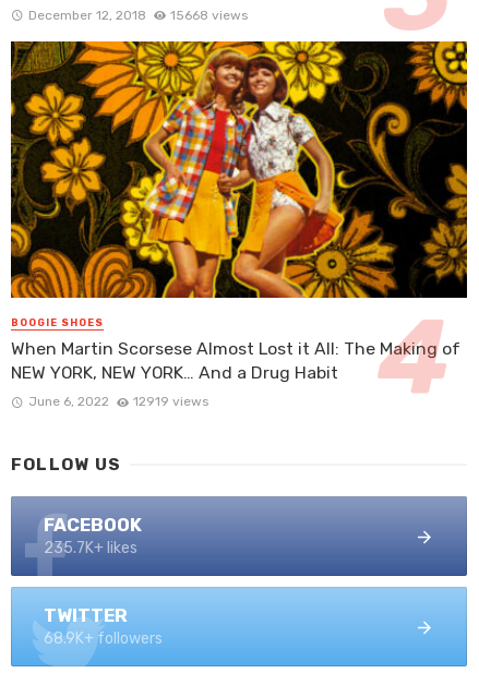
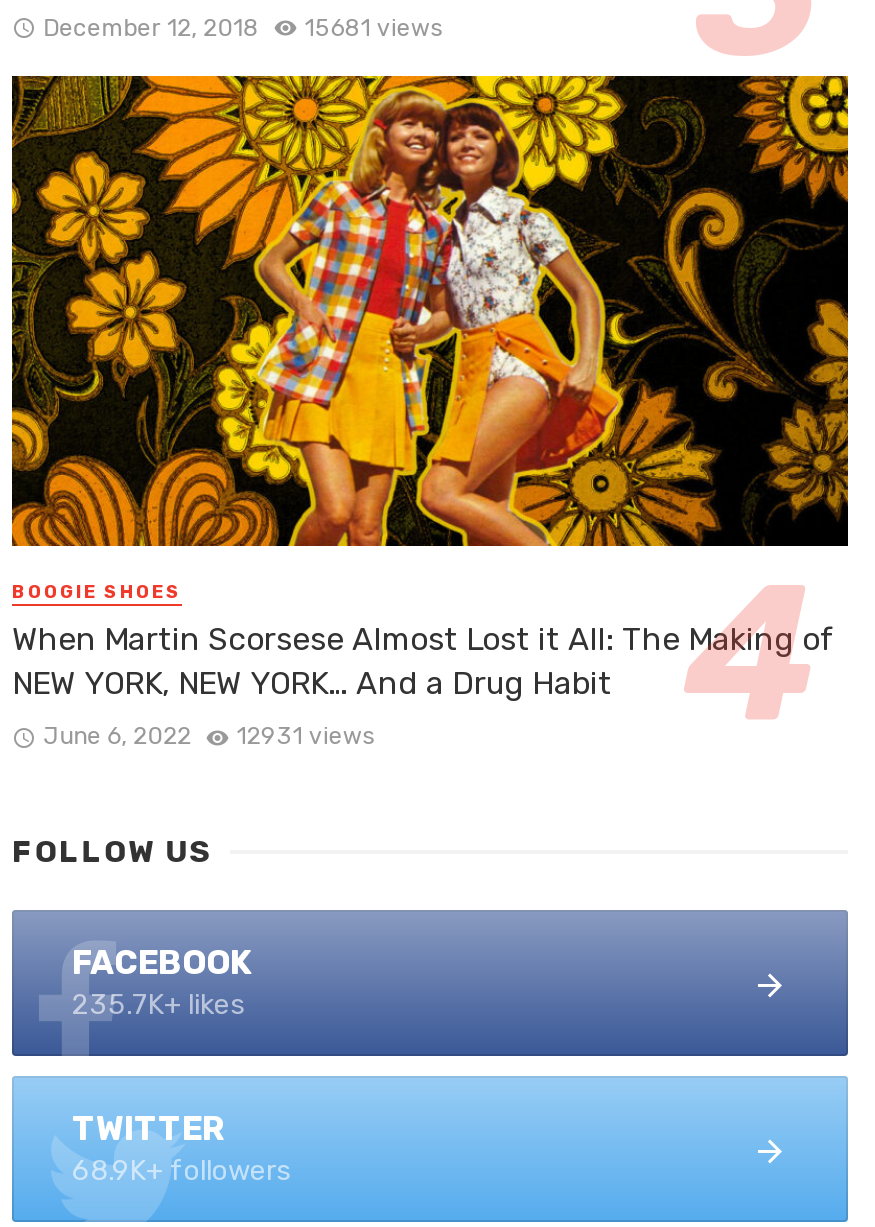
- December 12, 2018 15668 views
+ December 12, 2018 15681 views

- June 6, 2022 12919 views
+ June 6, 2022 12931 views
